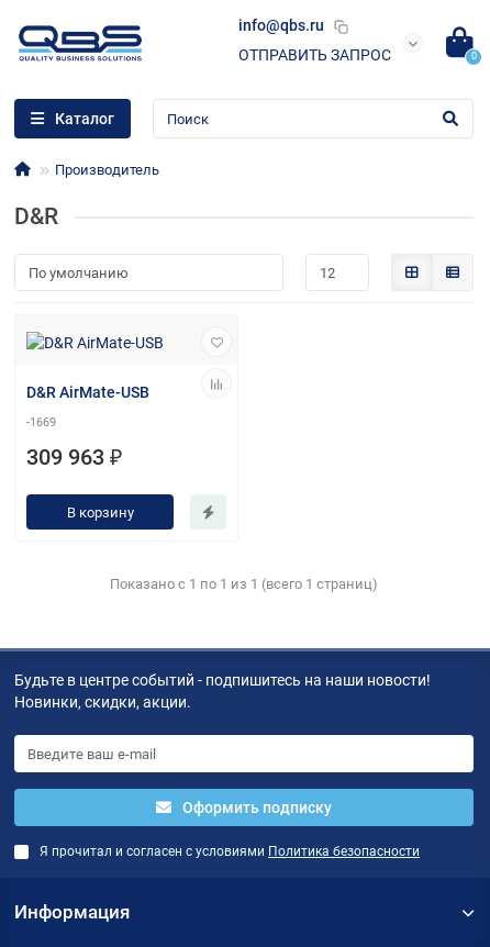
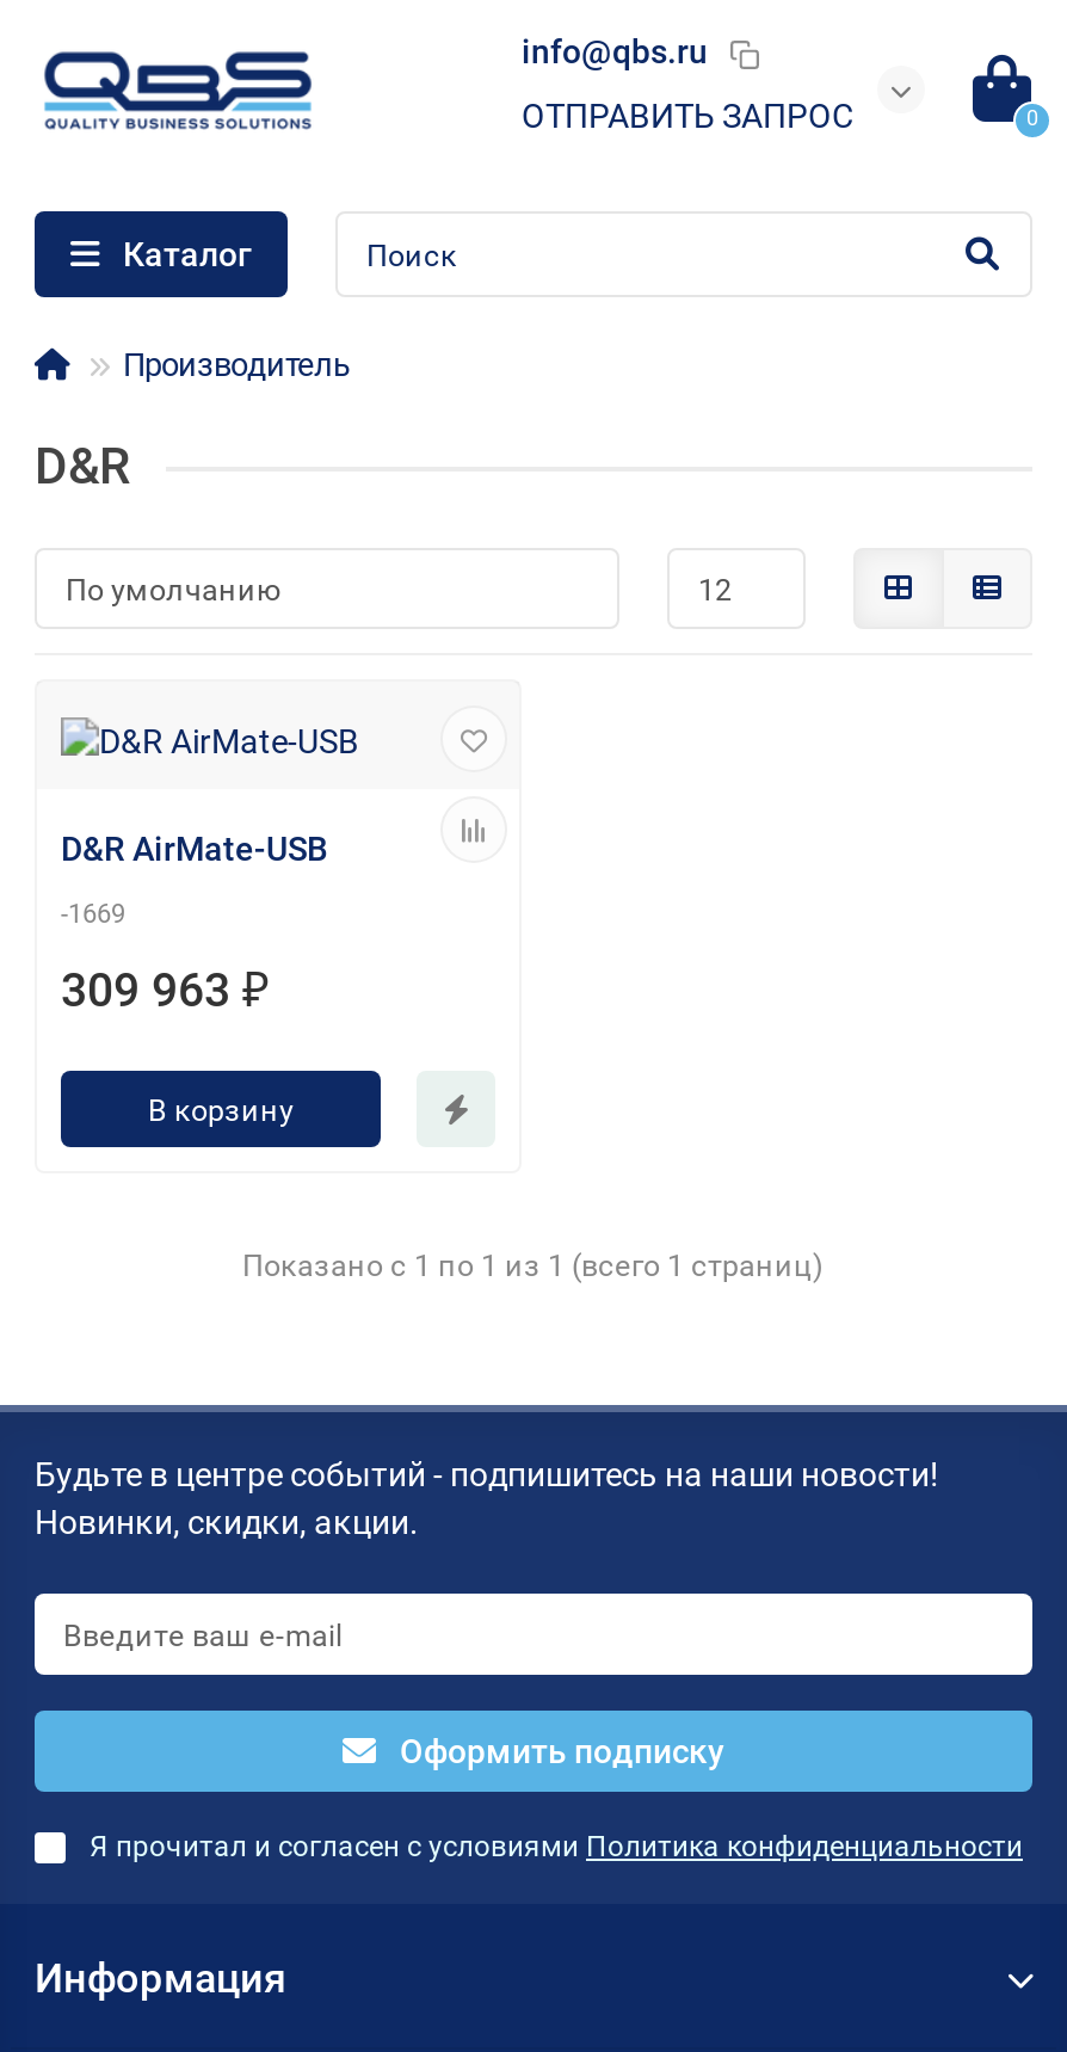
- Я прочитал и согласен с условиями Политика безопасности
+ Я прочитал и согласен с условиями Политика конфиденциальности
